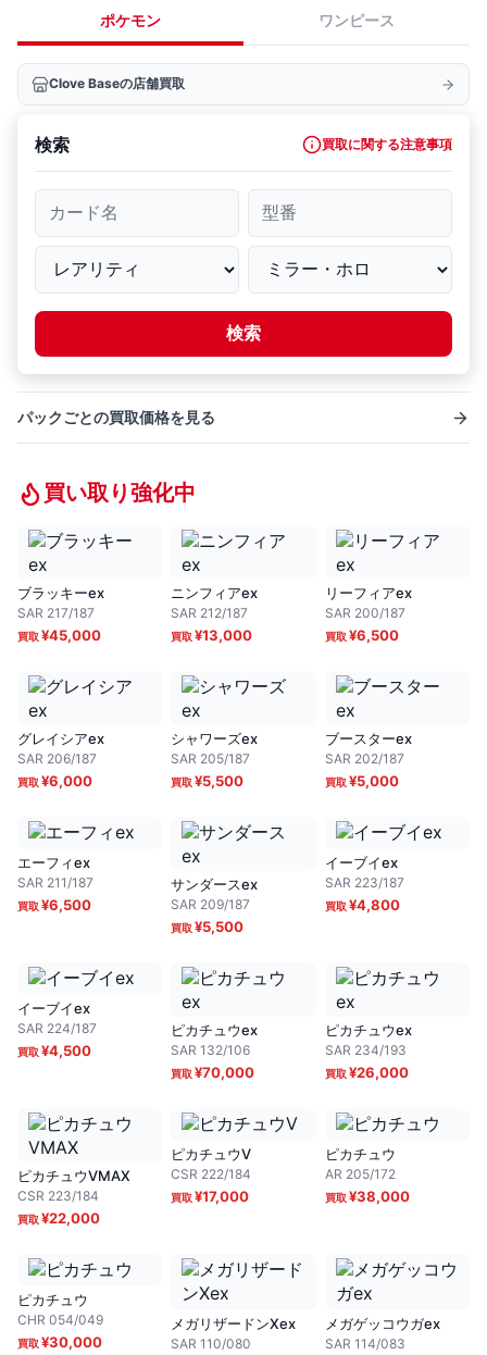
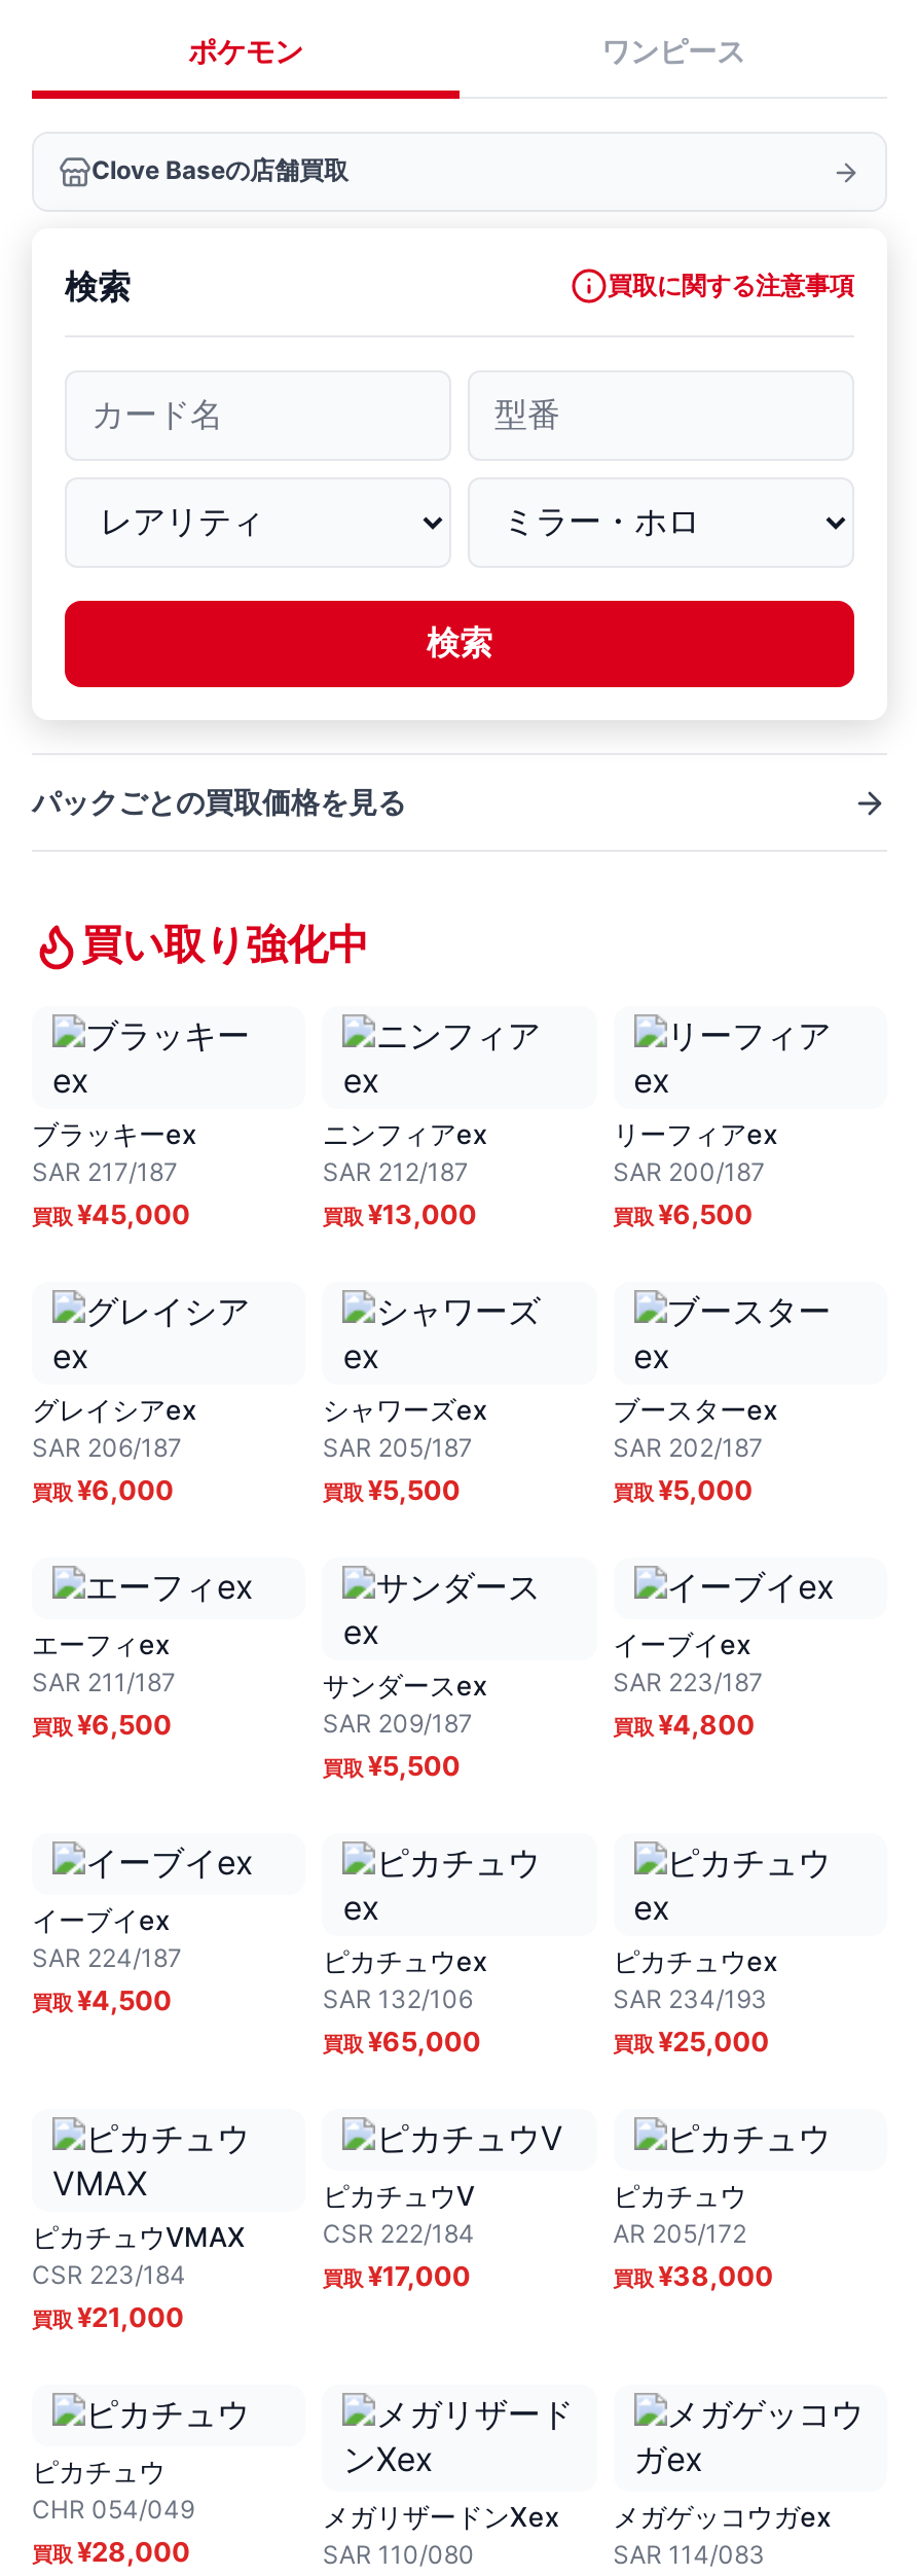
- ¥70,000
+ ¥65,000

- ¥26,000
+ ¥25,000

- ¥22,000
+ ¥21,000

- ¥30,000
+ ¥28,000
